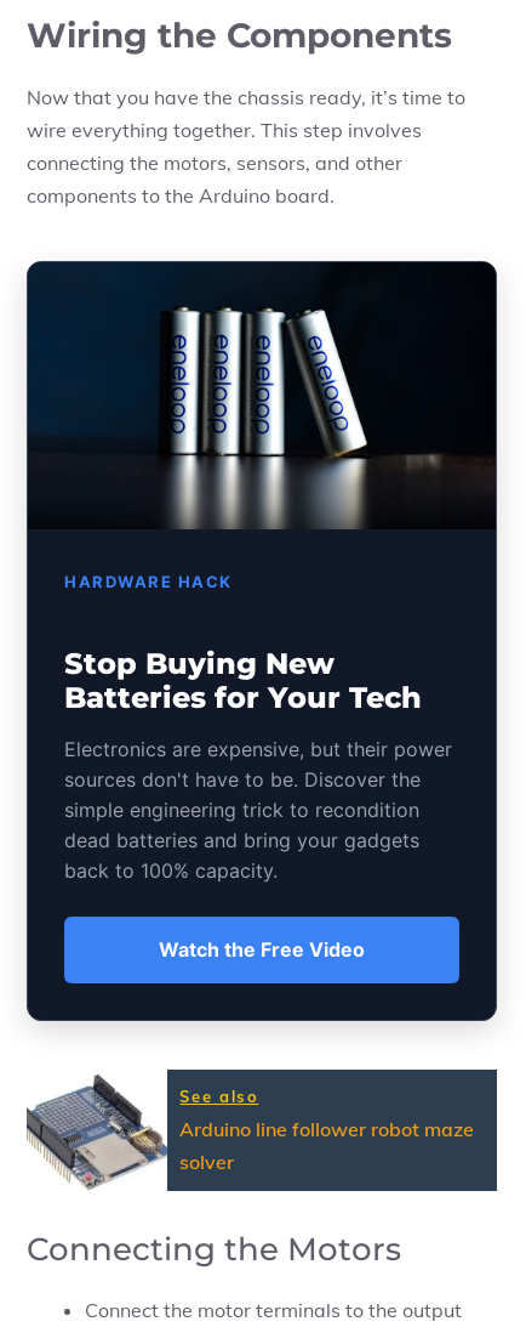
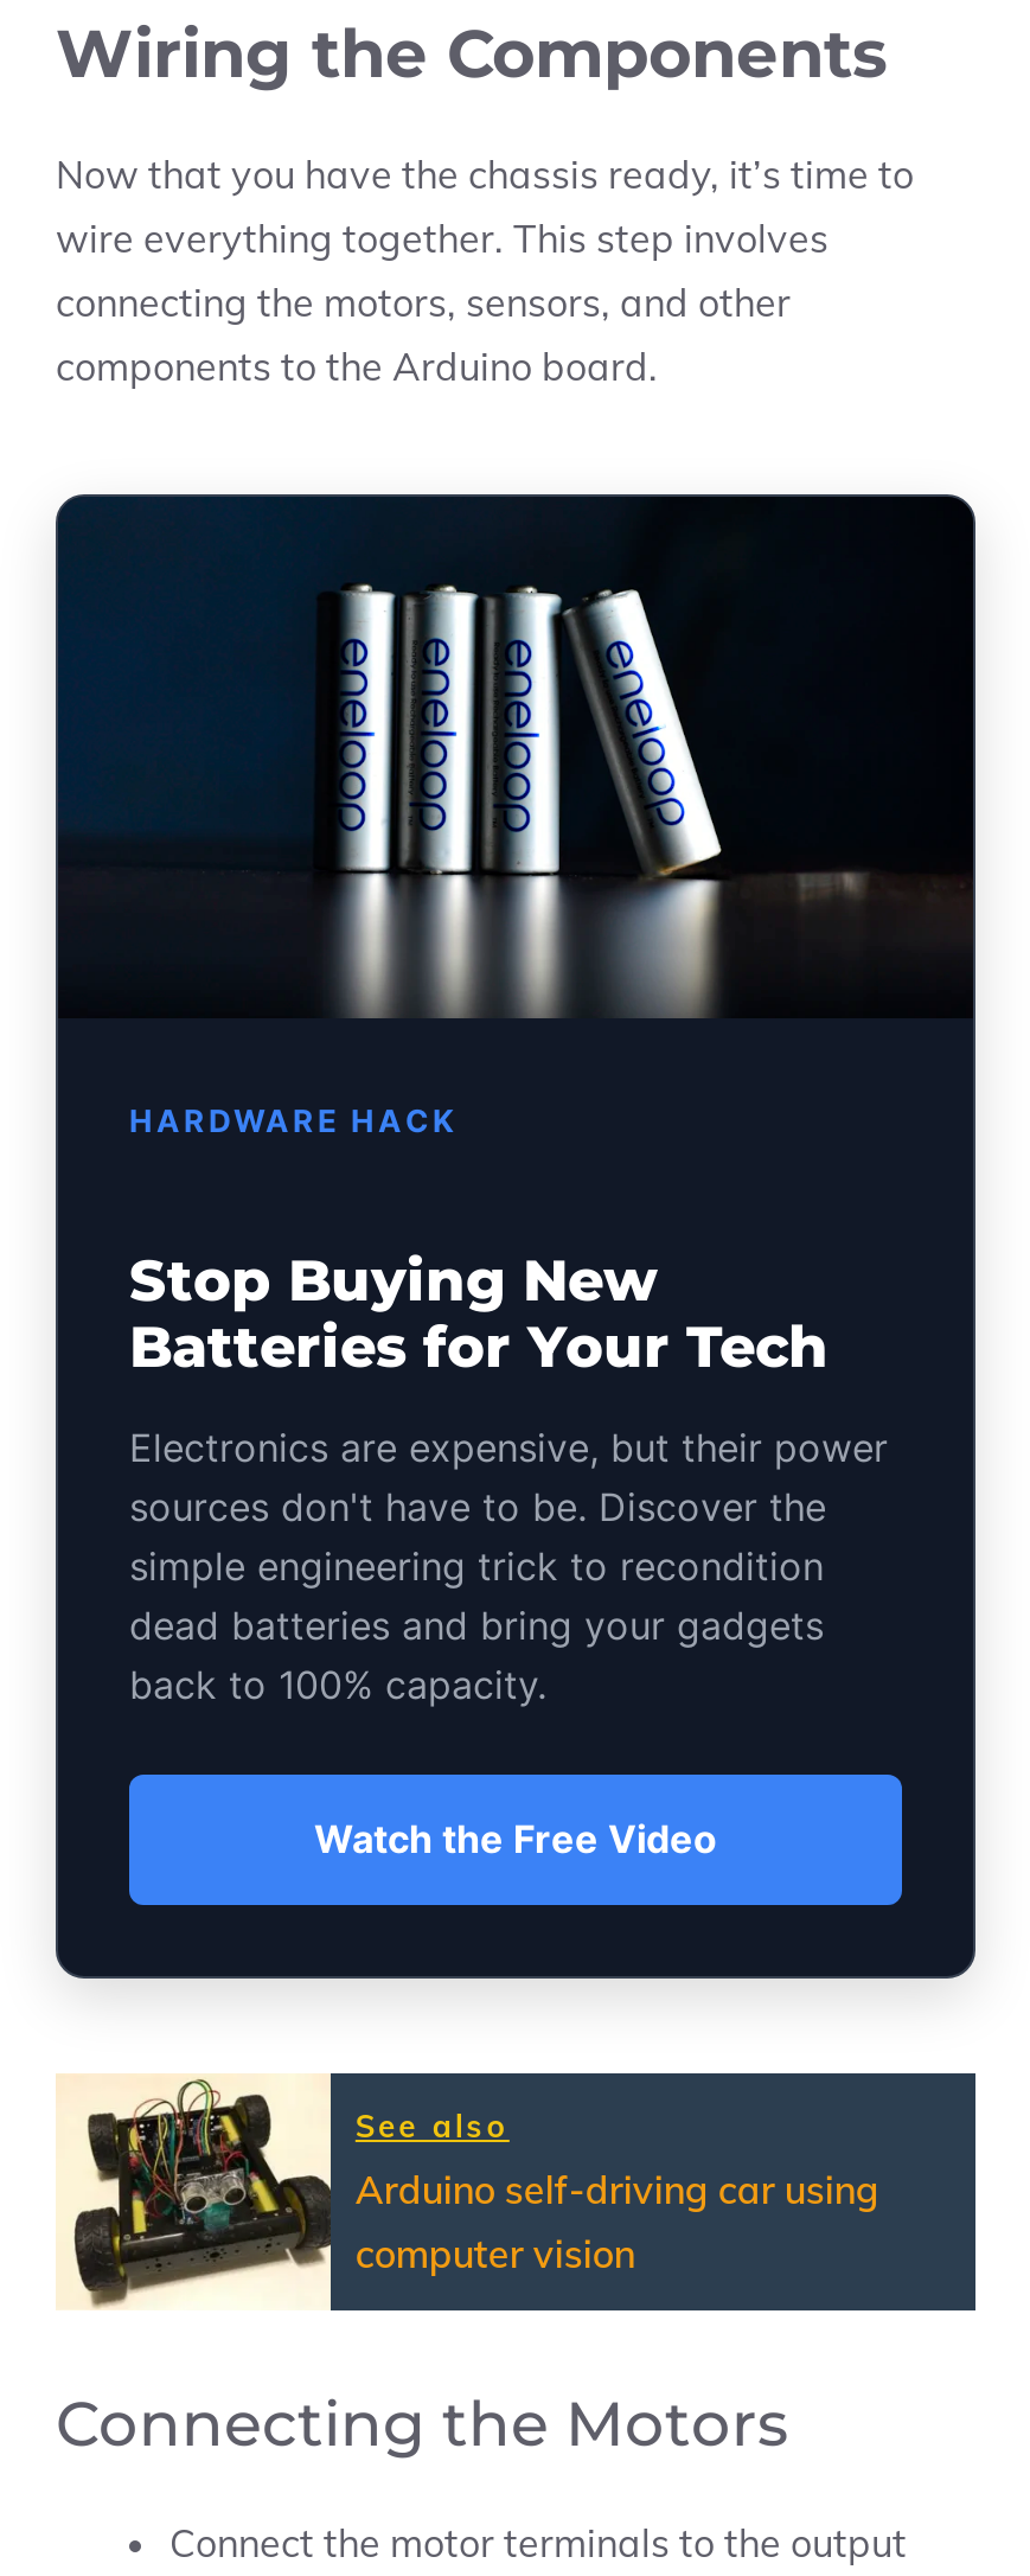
- [image]
- Arduino line follower robot maze
- solver
+ [image]
+ Arduino self-driving car using
+ computer vision
